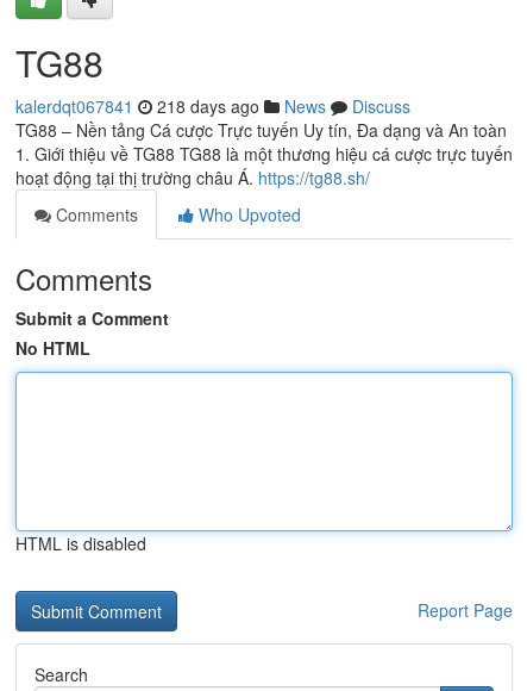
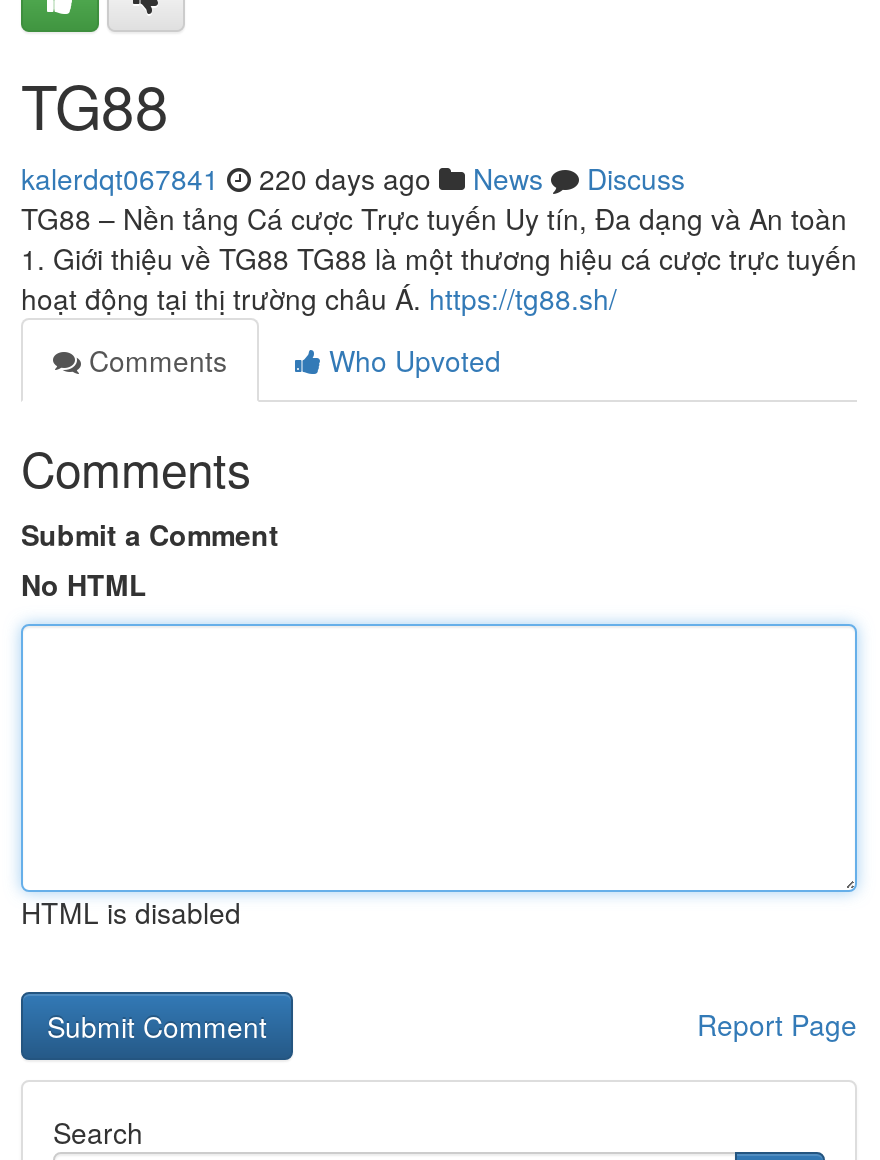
- kalerdqt067841 218 days ago News Discuss
+ kalerdqt067841 220 days ago News Discuss
